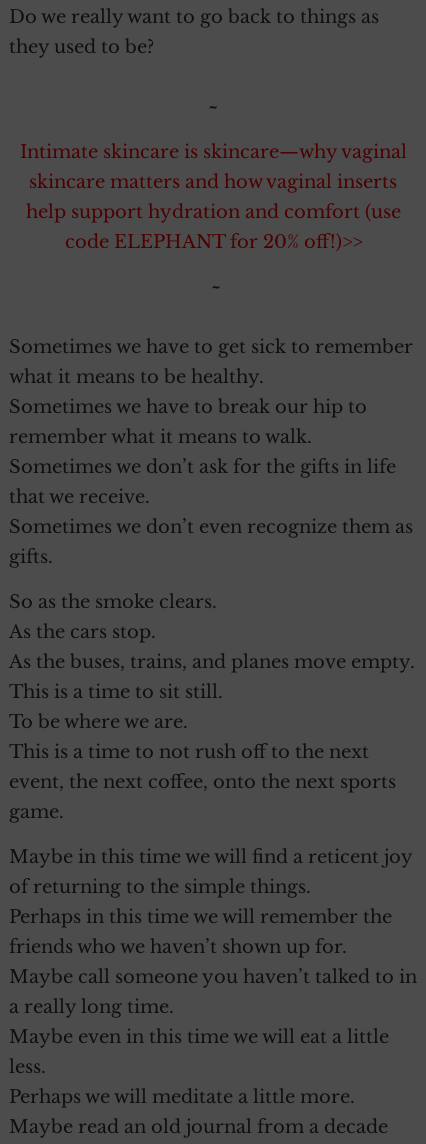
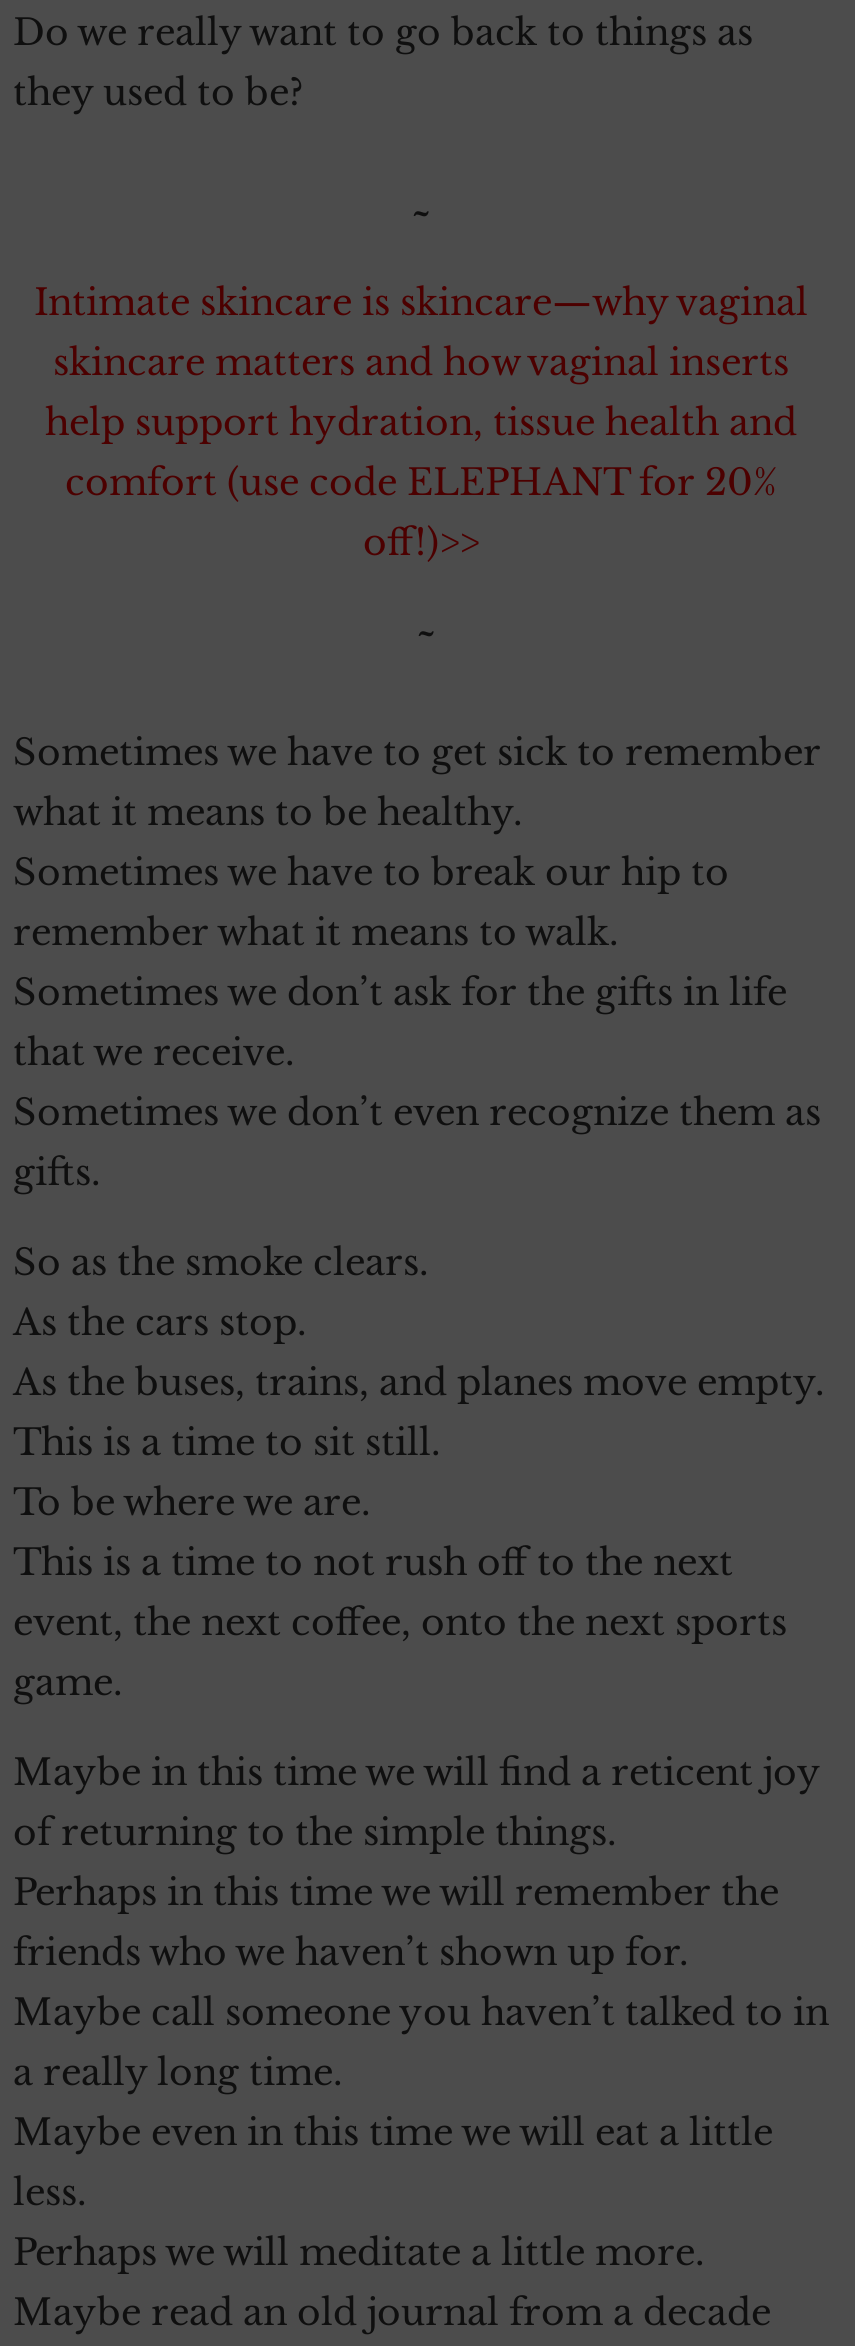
- help support hydration and comfort (use
- code ELEPHANT for 20% off!)>>
+ help support hydration, tissue health and
+ comfort (use code ELEPHANT for 20%
+ off!)>>
